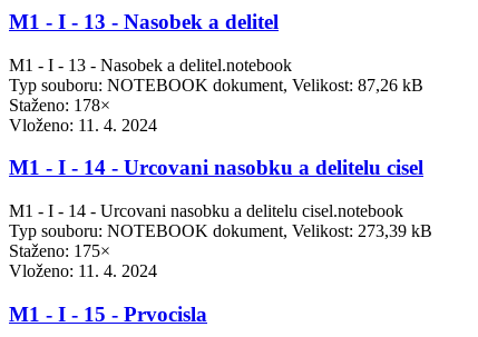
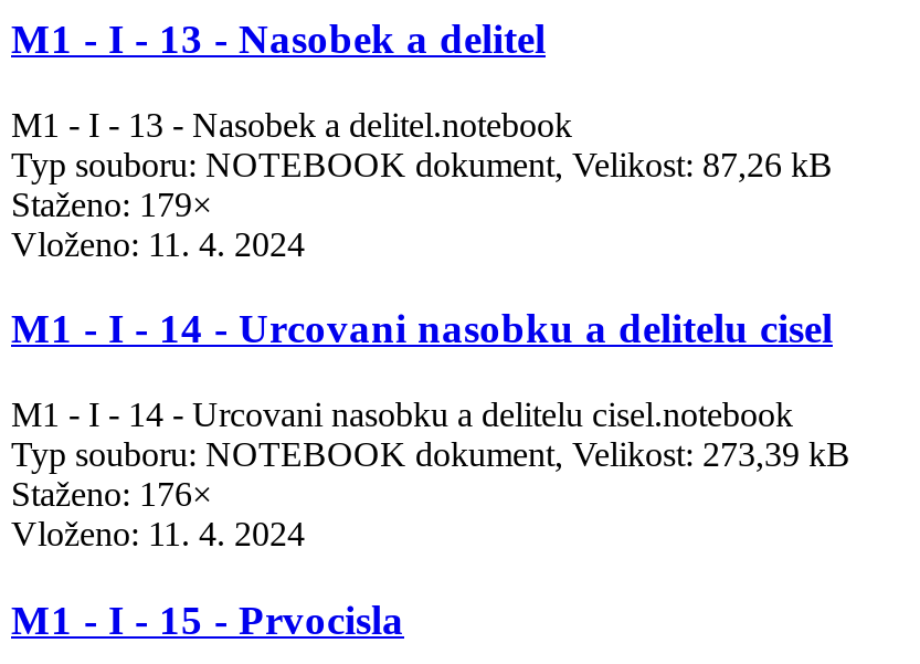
- Staženo: 178×
+ Staženo: 179×

- Staženo: 175×
+ Staženo: 176×
